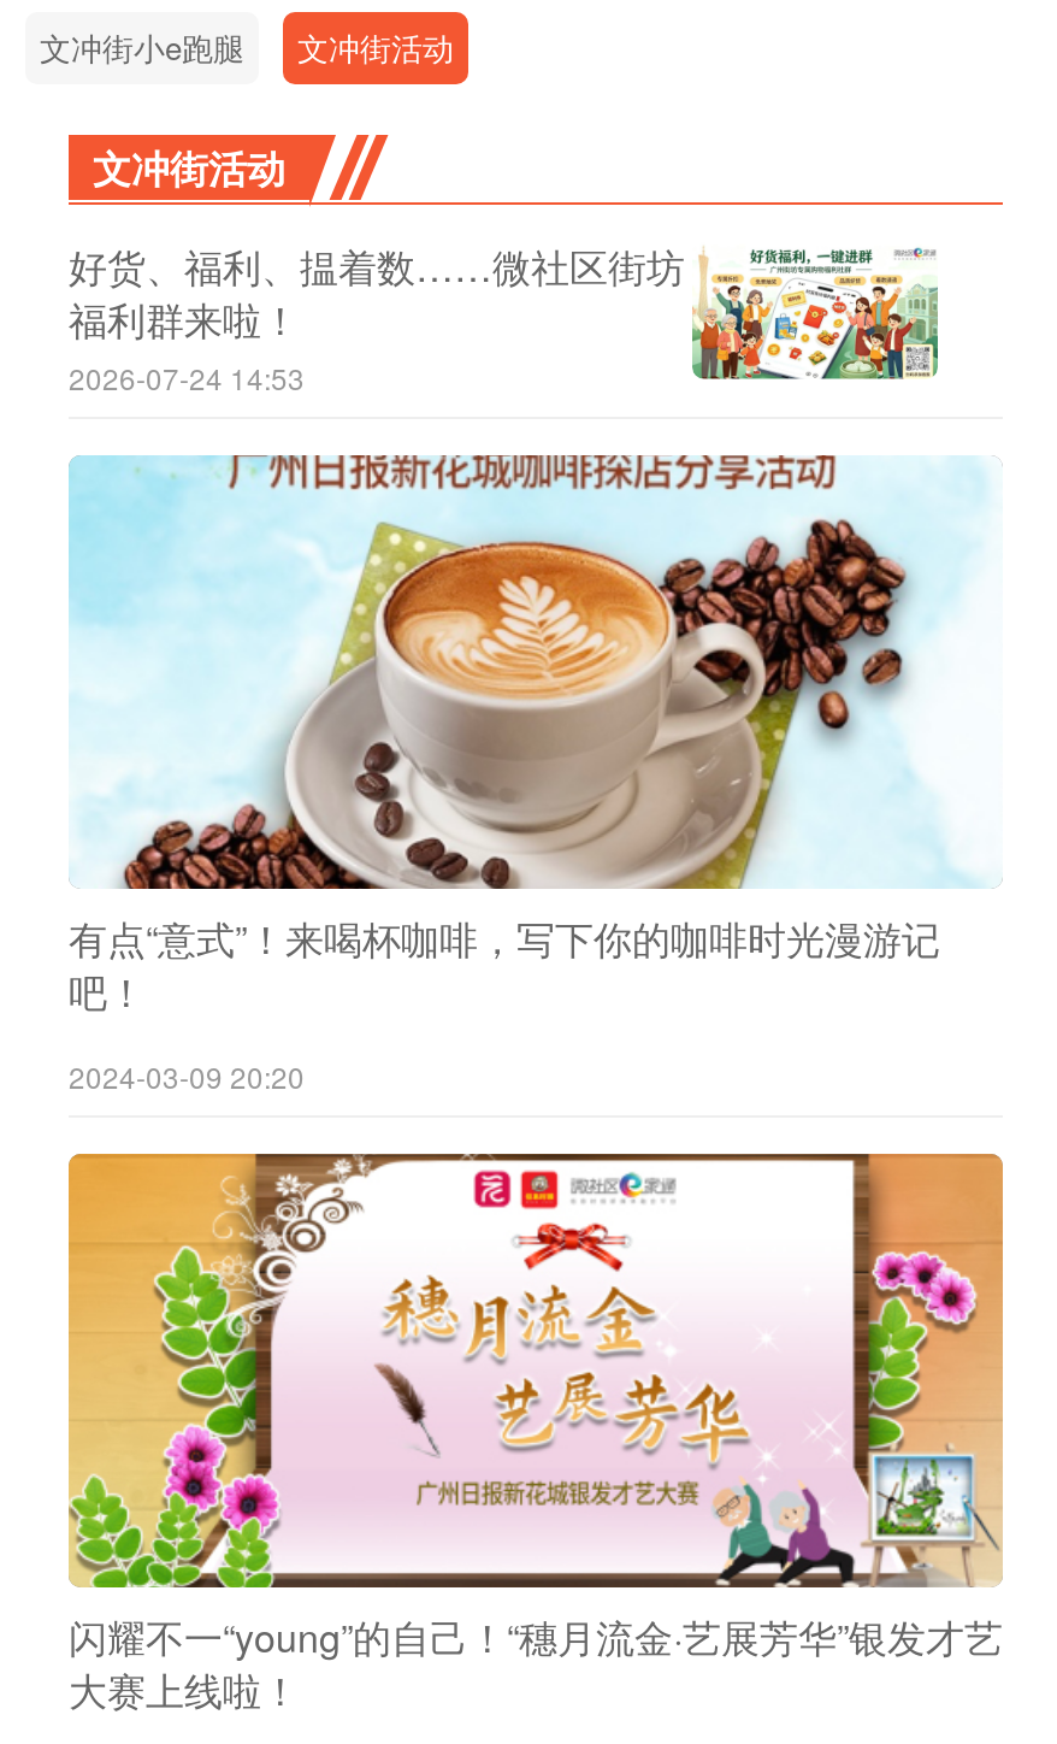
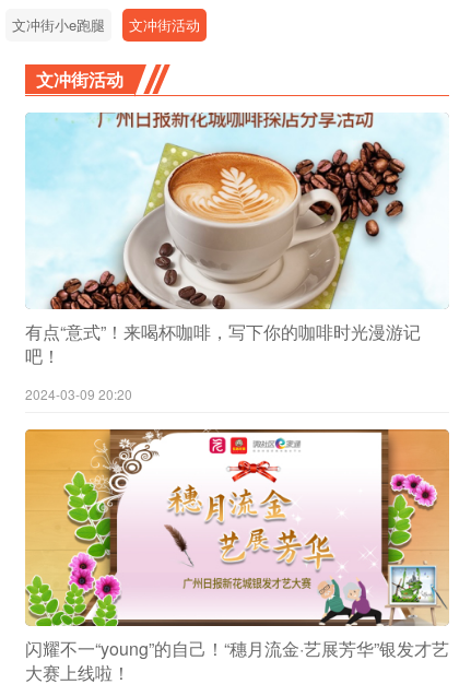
- 好货、福利、揾着数……微社区街坊
- 福利群来啦！
- 2026-07-24 14:53
